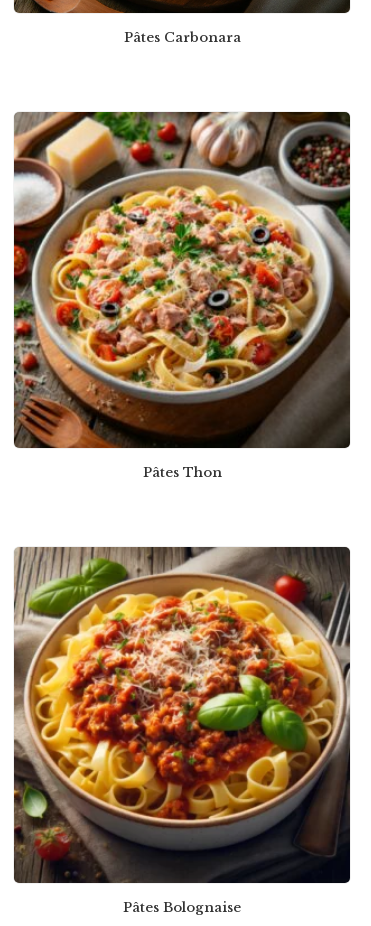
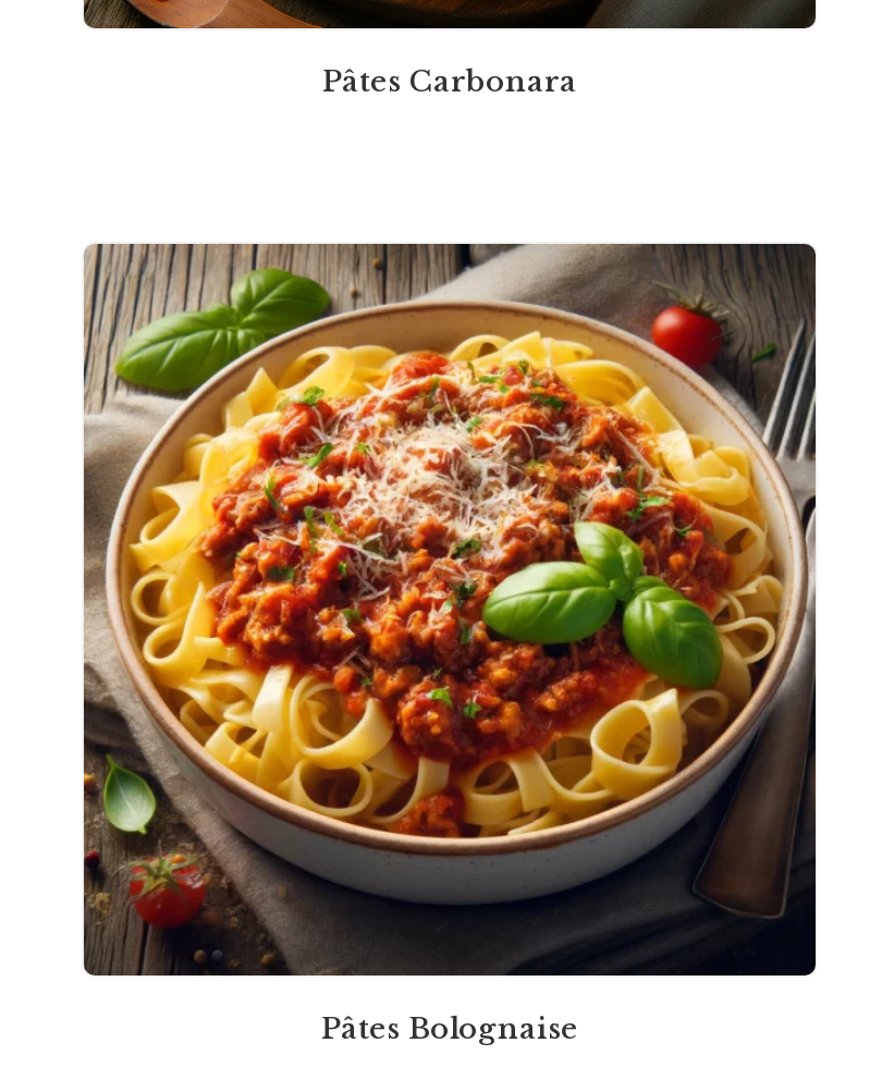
- [image]
- Pâtes Thon
